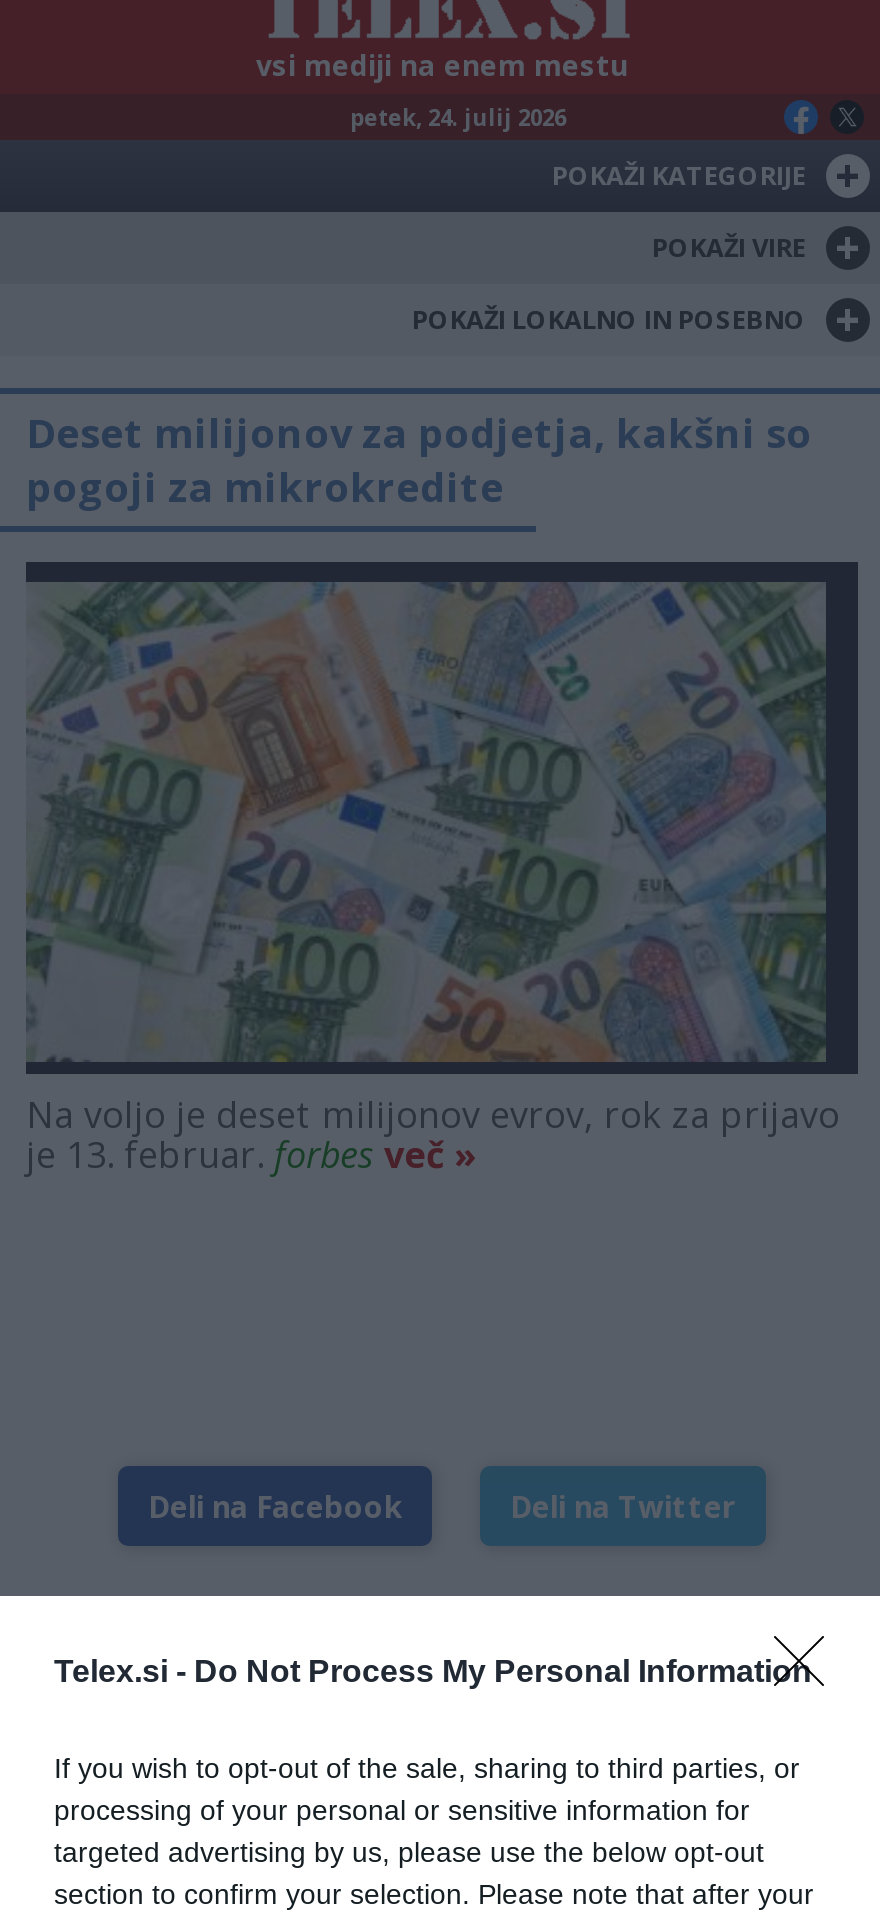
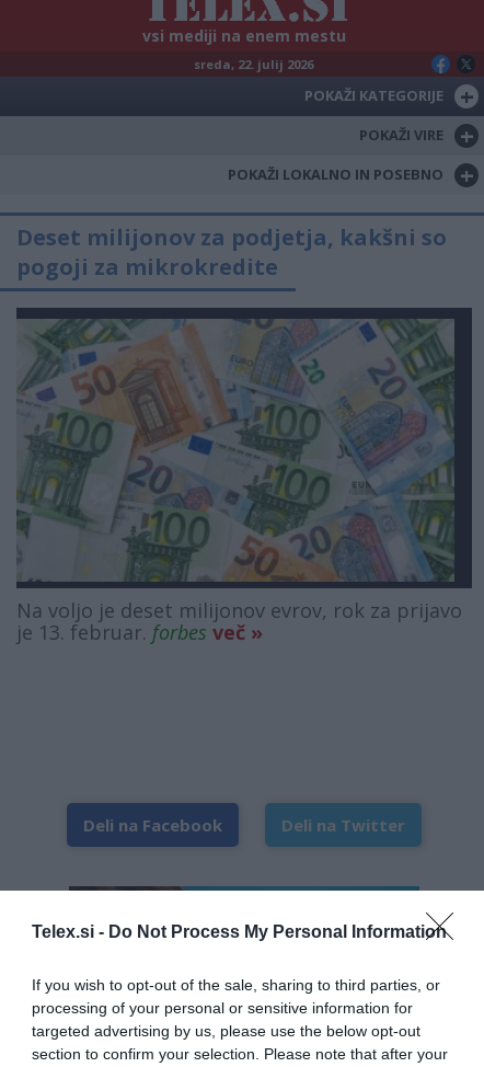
- petek, 24. julij 2026
+ sreda, 22. julij 2026
